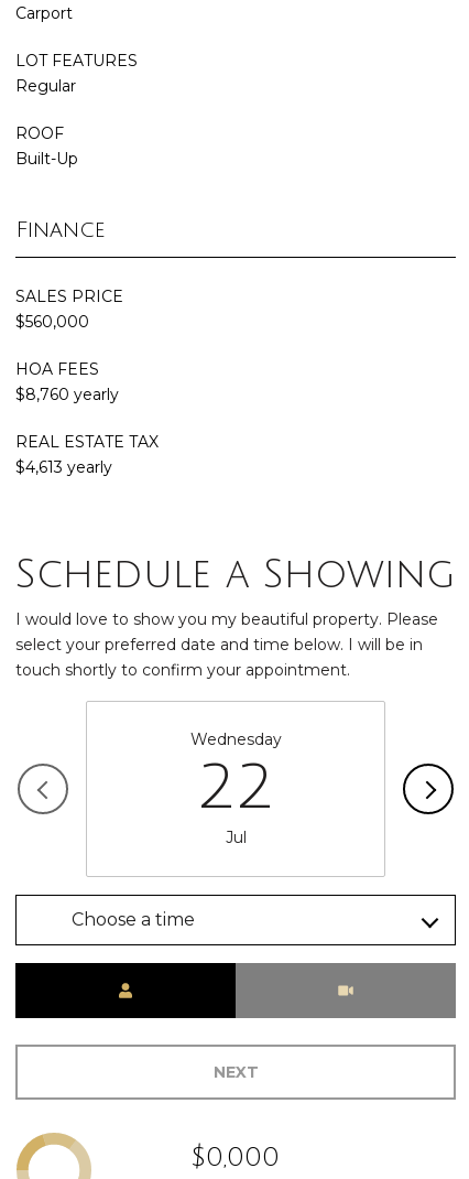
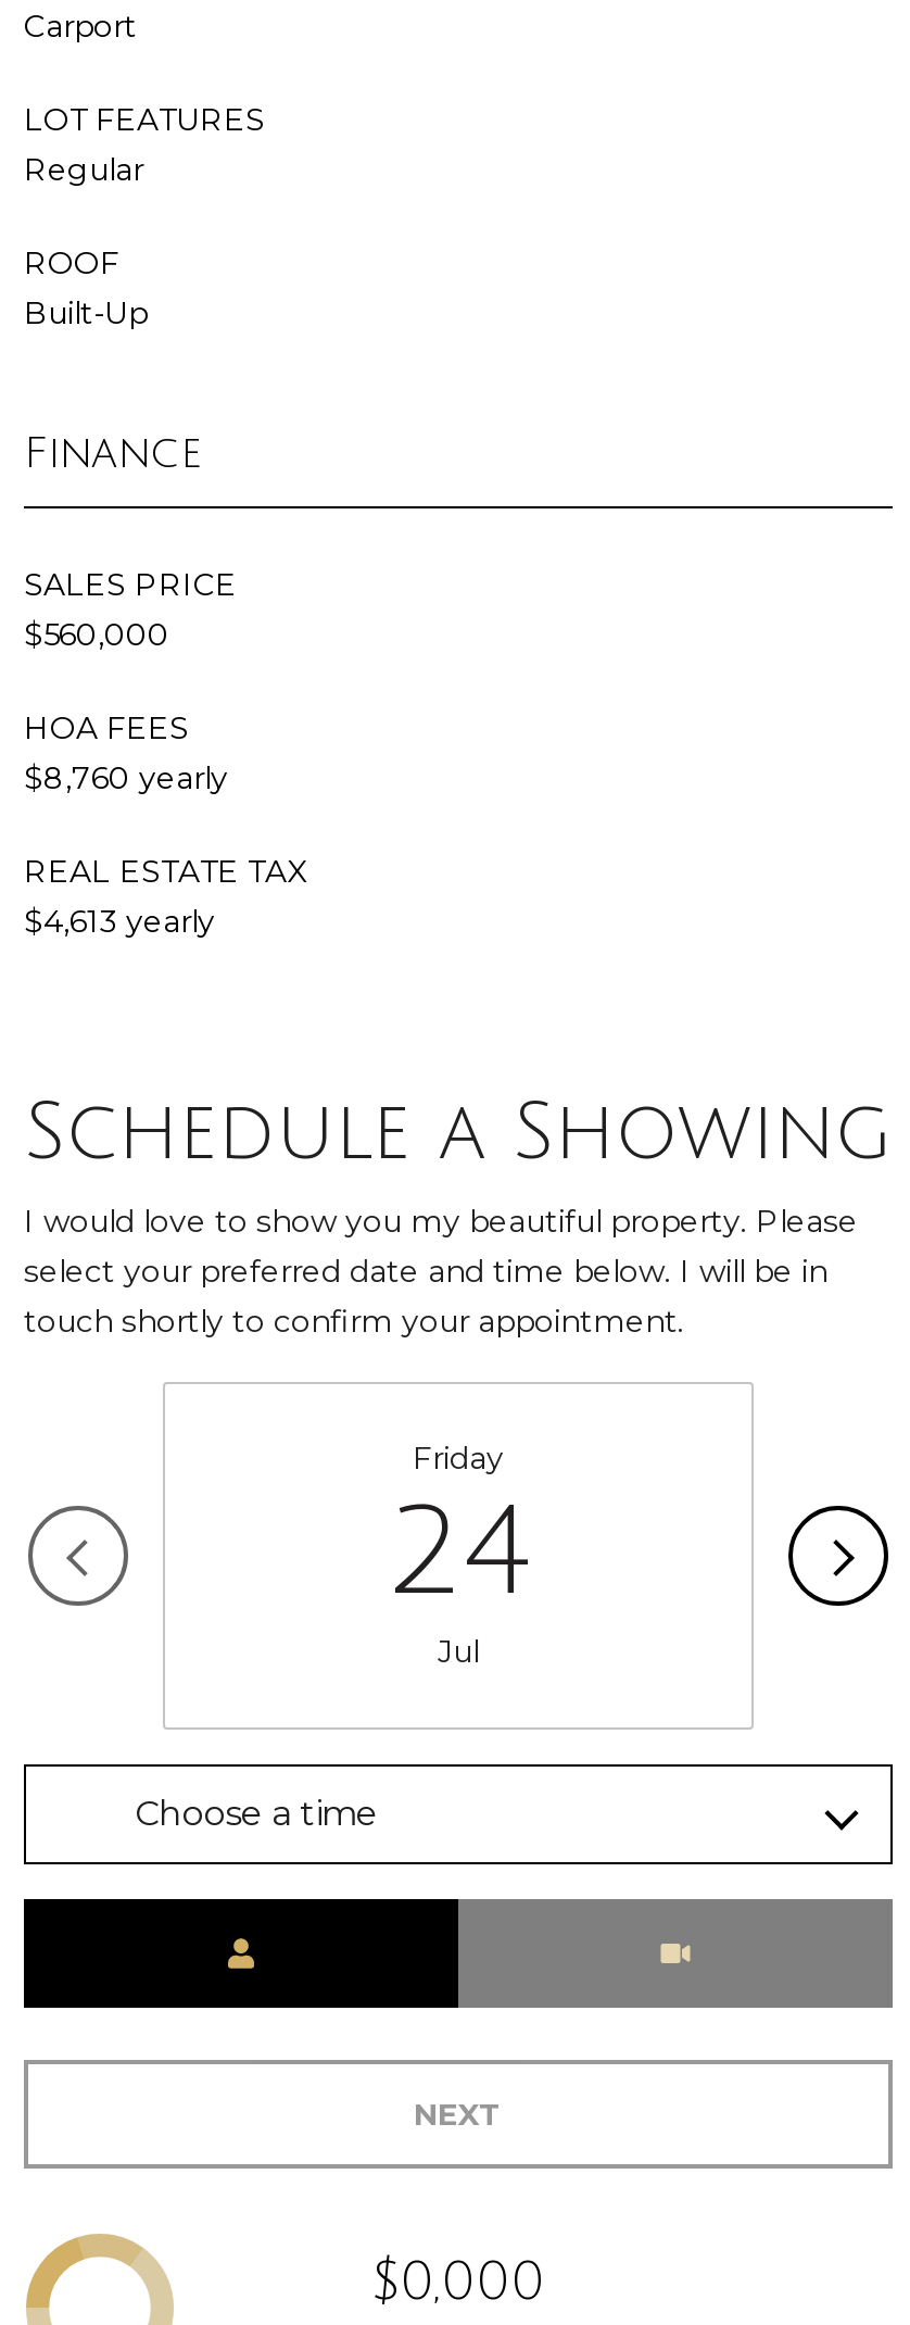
- Wednesday
- 22
+ Friday
+ 24
